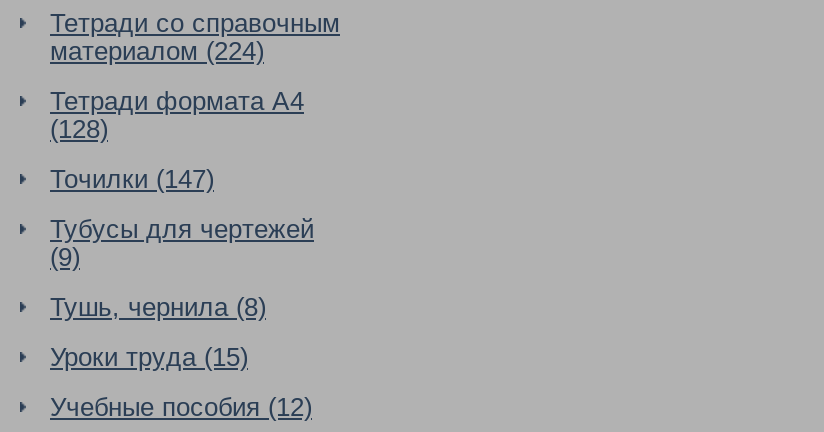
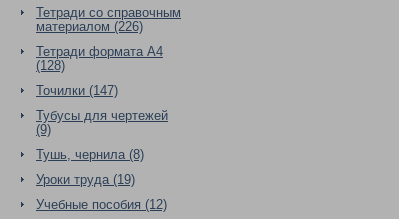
- материалом (224)
+ материалом (226)

- Уроки труда (15)
+ Уроки труда (19)
